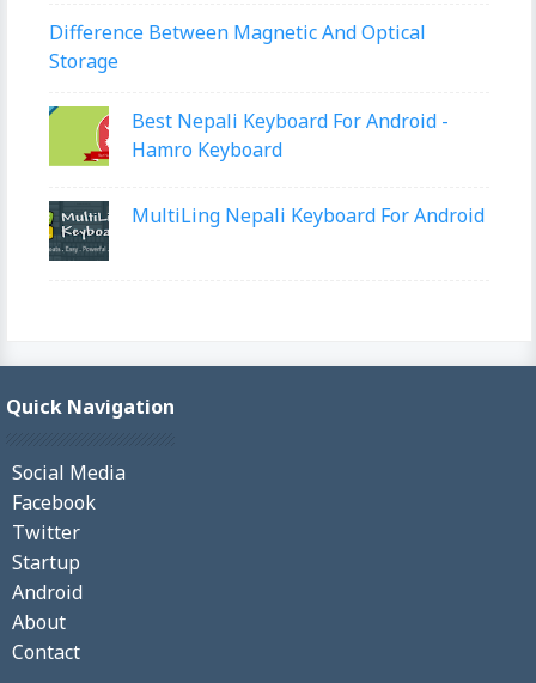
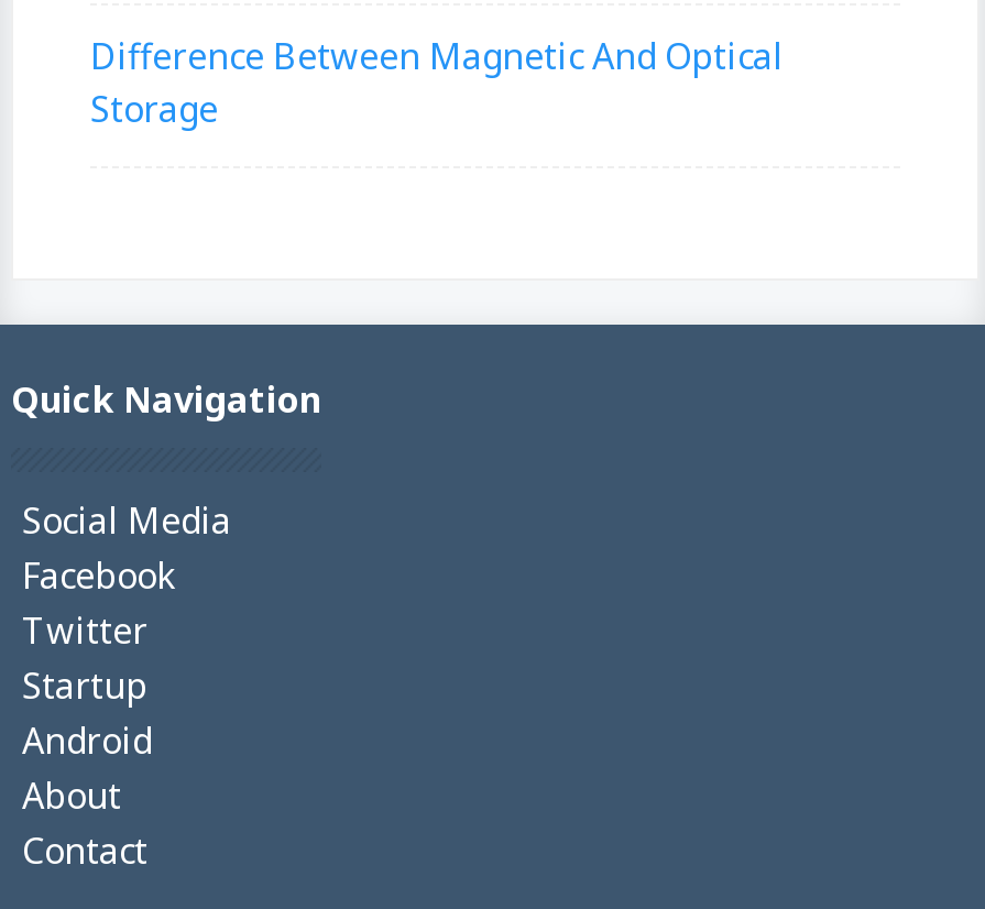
- [image]
- Best Nepali Keyboard For Android -
- Hamro Keyboard
- MultiLing Nepali Keyboard For Android

- [image]
